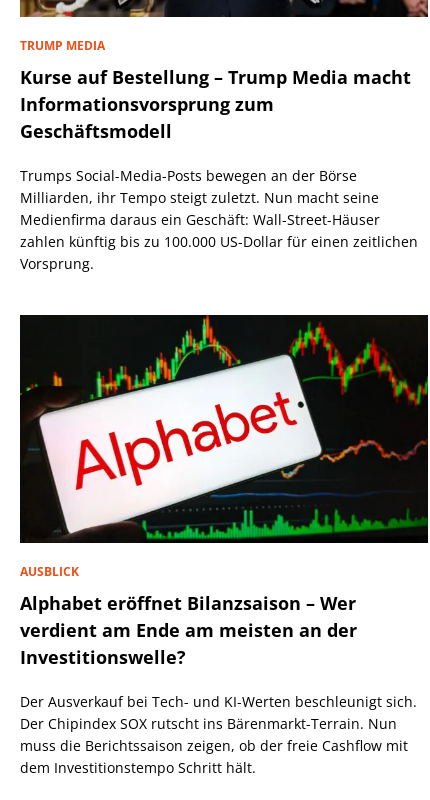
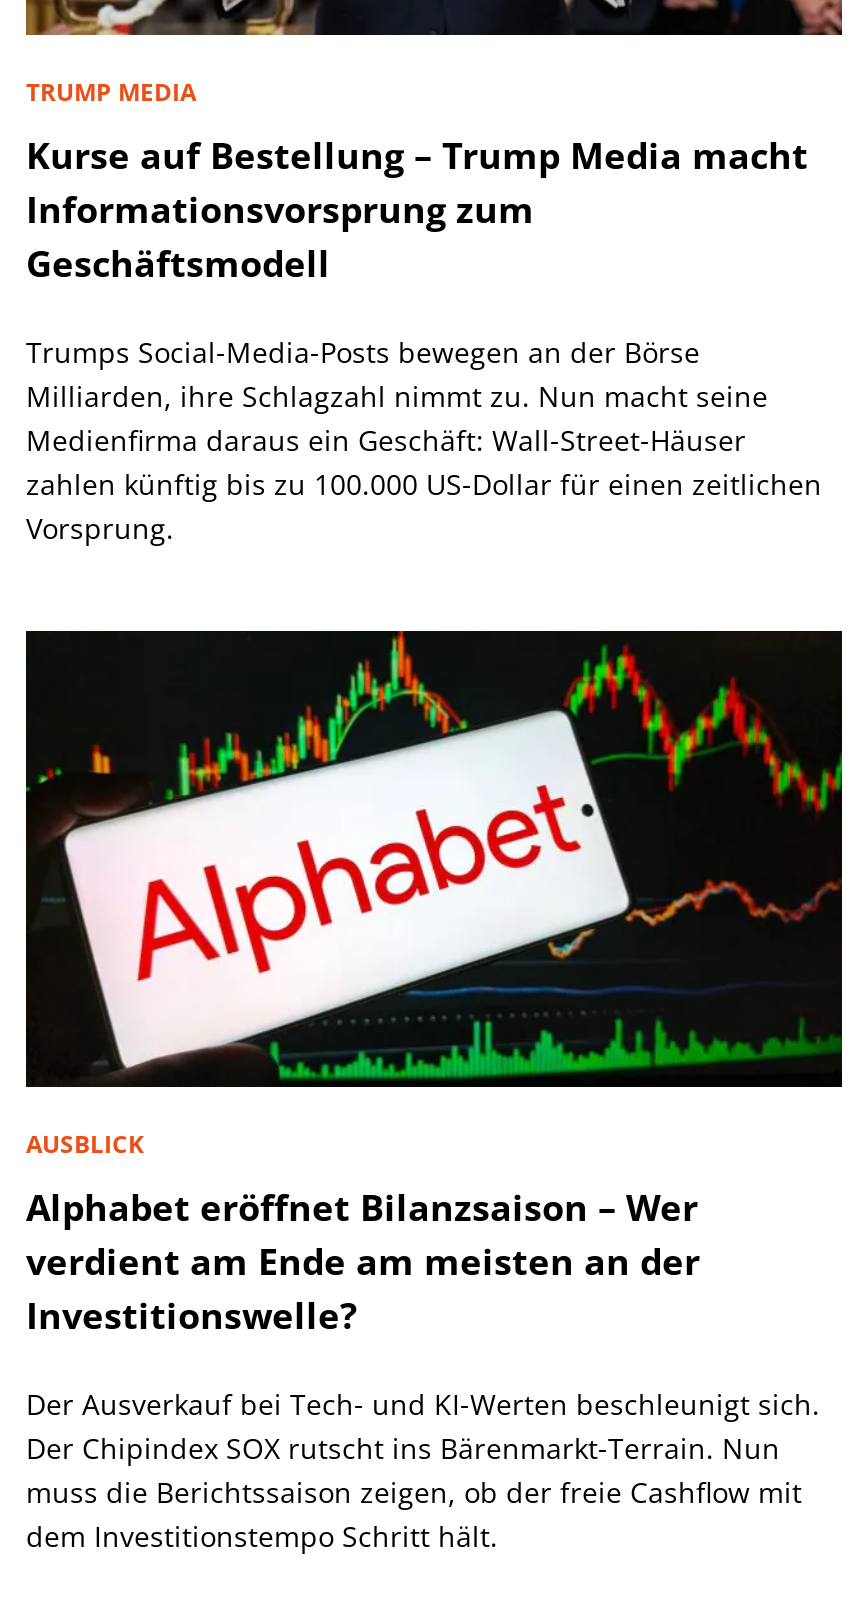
- Milliarden, ihr Tempo steigt zuletzt. Nun macht seine
+ Milliarden, ihre Schlagzahl nimmt zu. Nun macht seine
